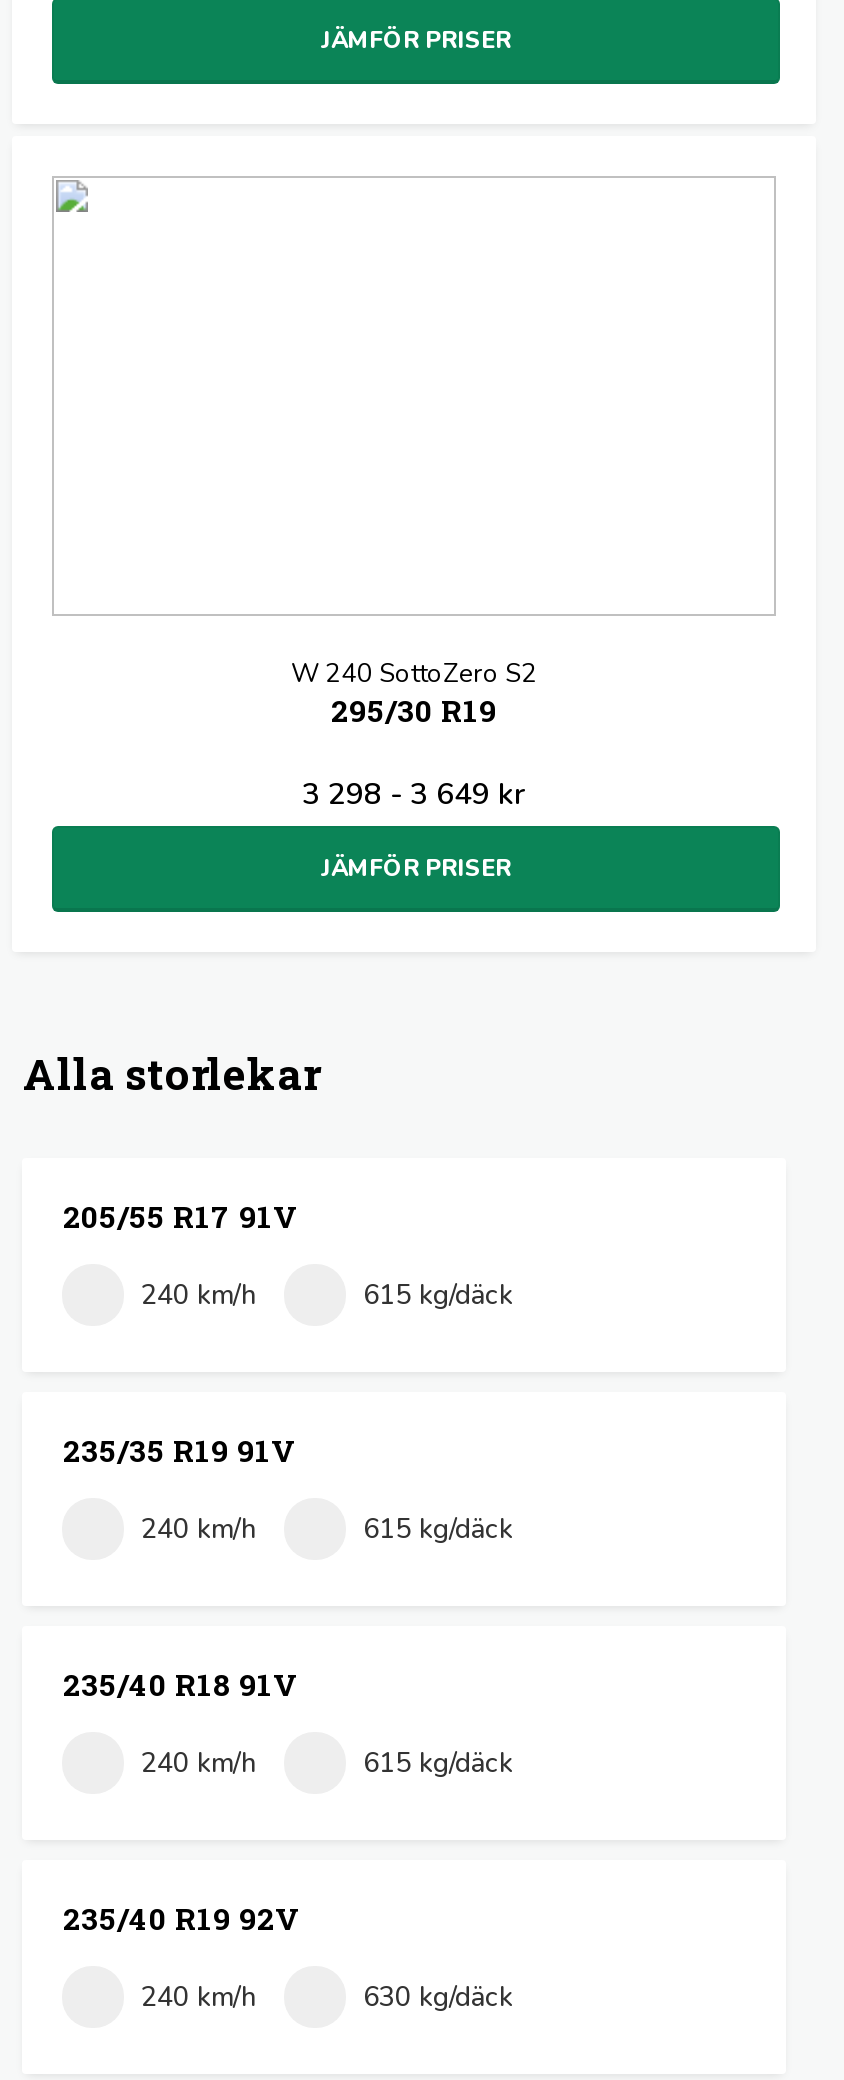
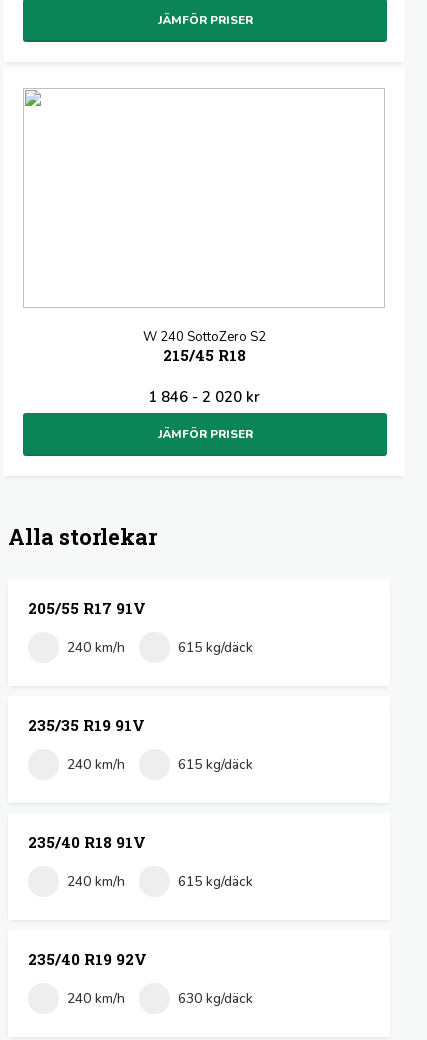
- 295/30 R19
+ 215/45 R18

- 3 298 - 3 649 kr
+ 1 846 - 2 020 kr
